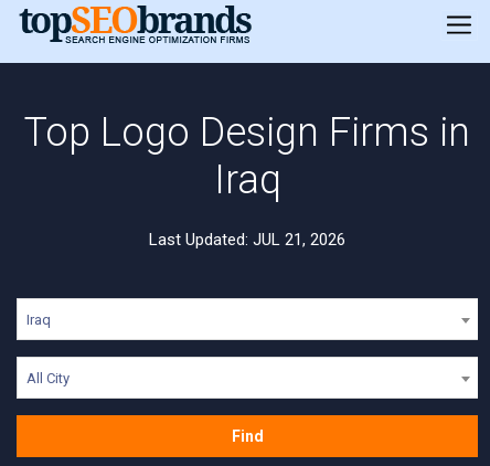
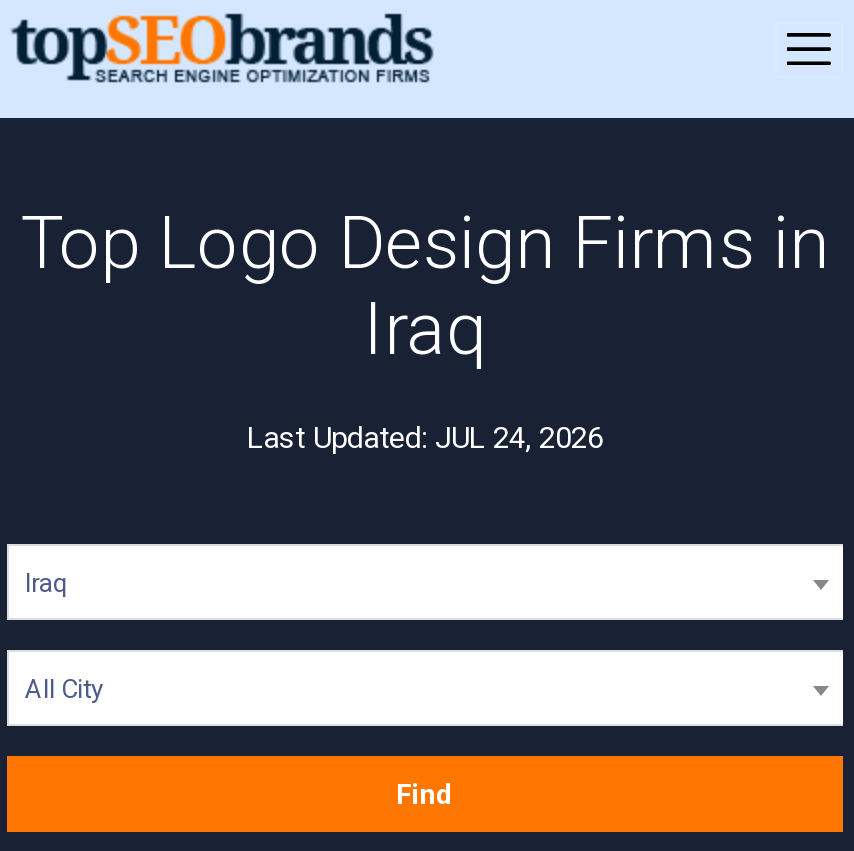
- Last Updated: JUL 21, 2026
+ Last Updated: JUL 24, 2026
